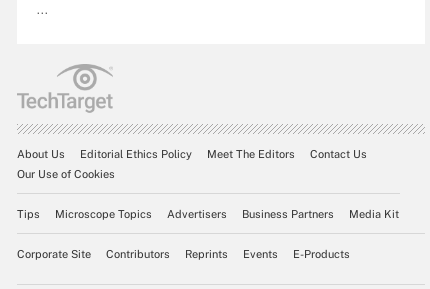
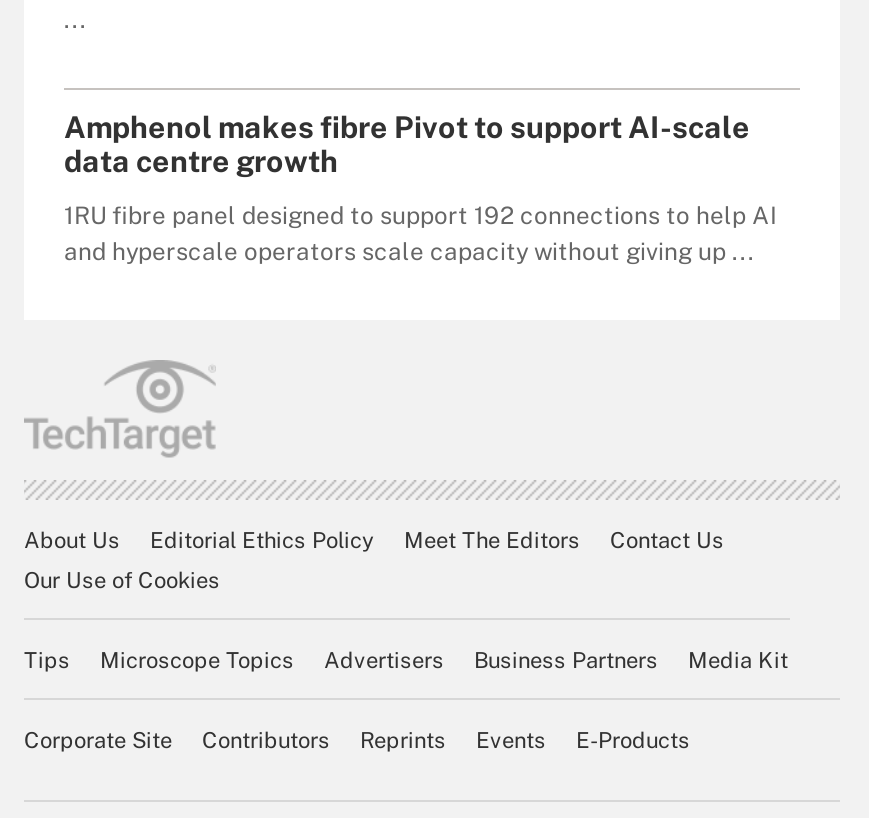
+ Amphenol makes fibre Pivot to support AI-scale
+ data centre growth
+ 1RU fibre panel designed to support 192 connections to help AI
+ and hyperscale operators scale capacity without giving up ...
